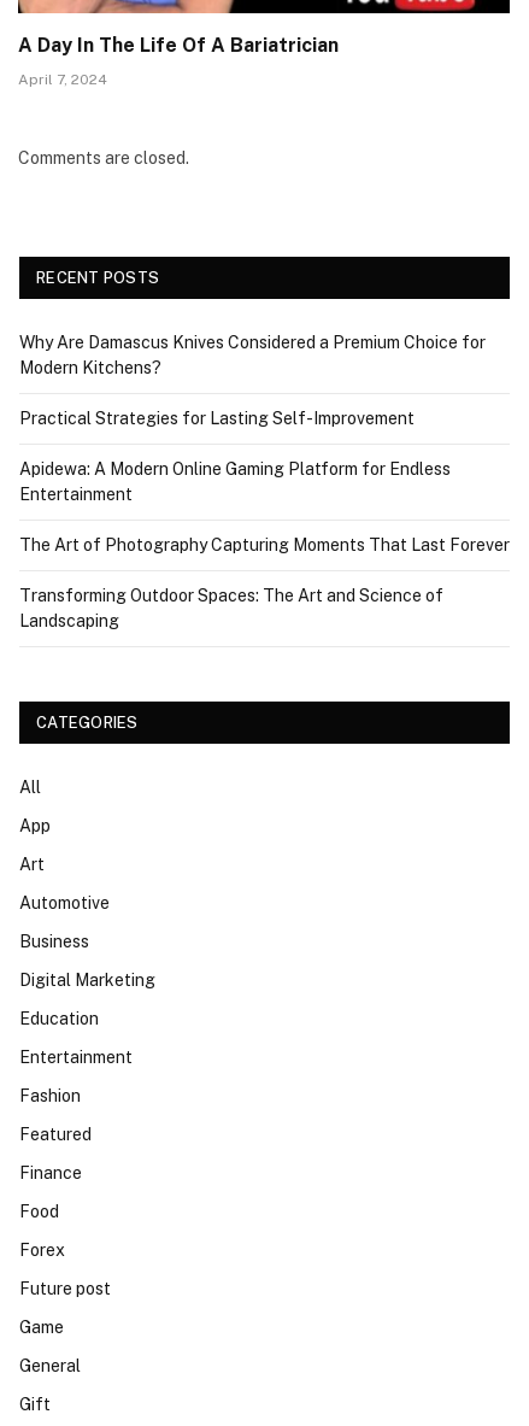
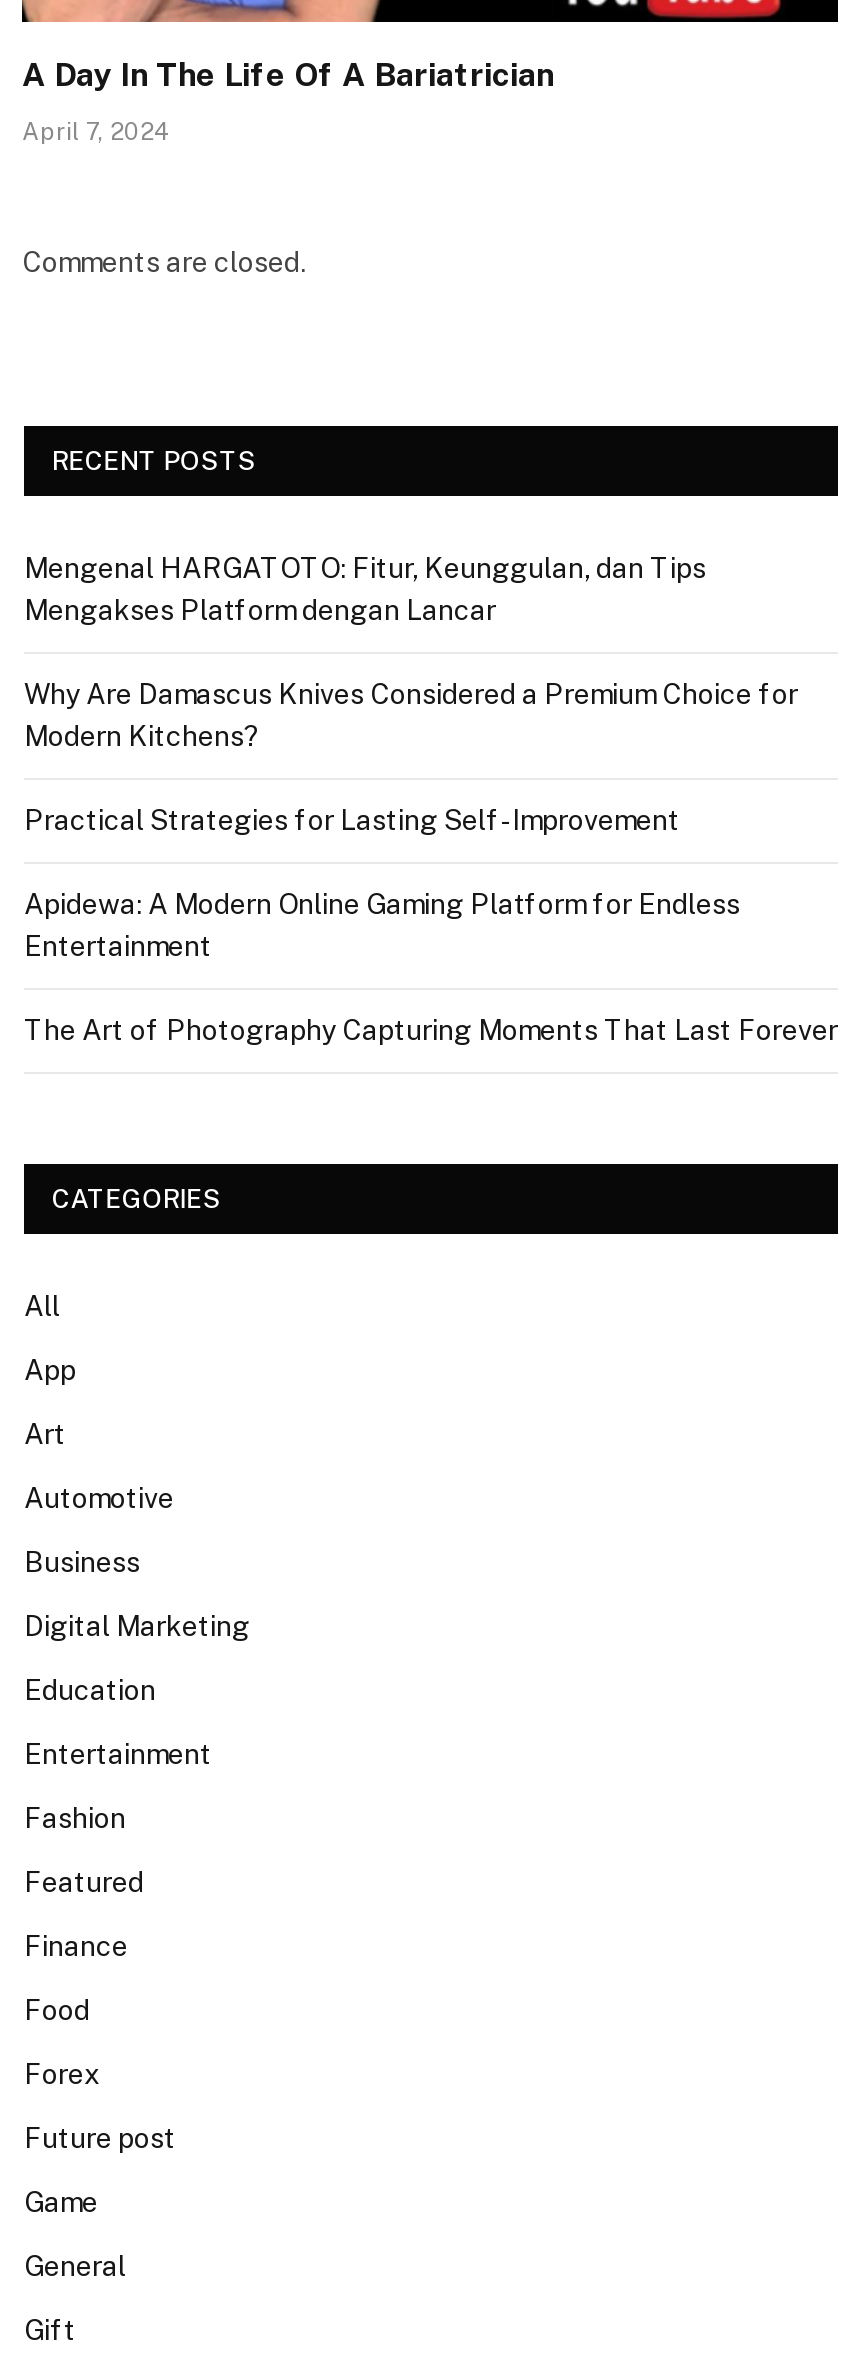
+ Mengenal HARGATOTO: Fitur, Keunggulan, dan Tips
+ Mengakses Platform dengan Lancar

moved down: Why Are Damascus Knives Considered a Premium Choice for | Modern Kitchens? | Practical Strategies for Lasting Self-Improvement | Apidewa: A Modern Online Gaming Platform for Endless | Entertainment | The Art of Photography Capturing Moments That Last Forever

- Transforming Outdoor Spaces: The Art and Science of
- Landscaping
